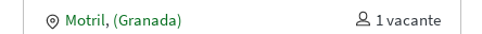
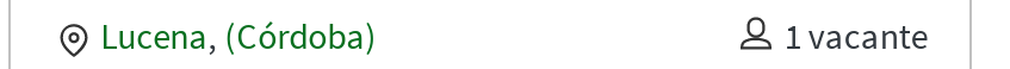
- Motril, (Granada)
+ Lucena, (Córdoba)
